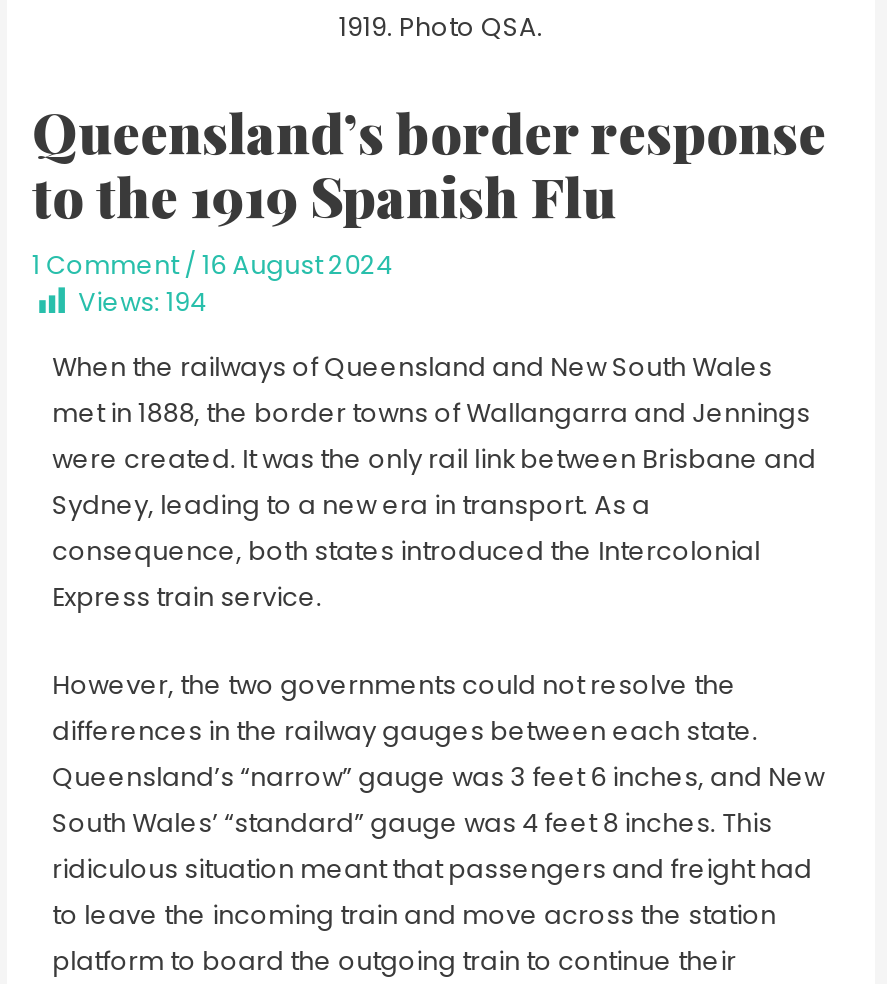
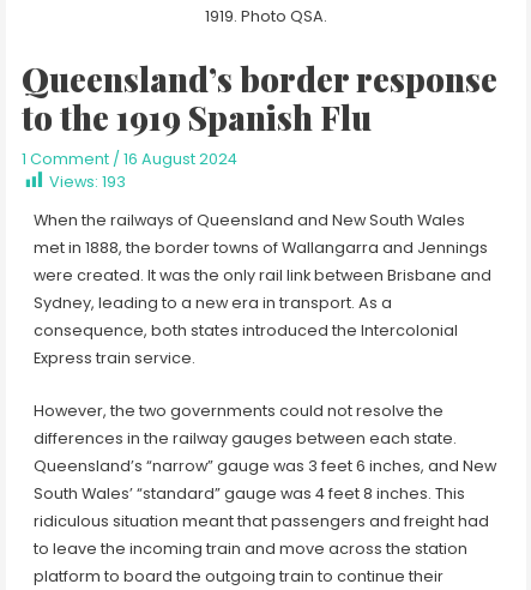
- Views: 194
+ Views: 193
